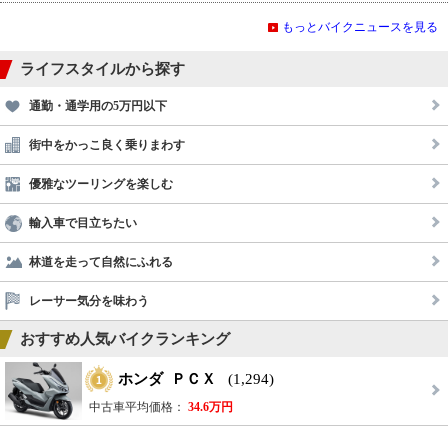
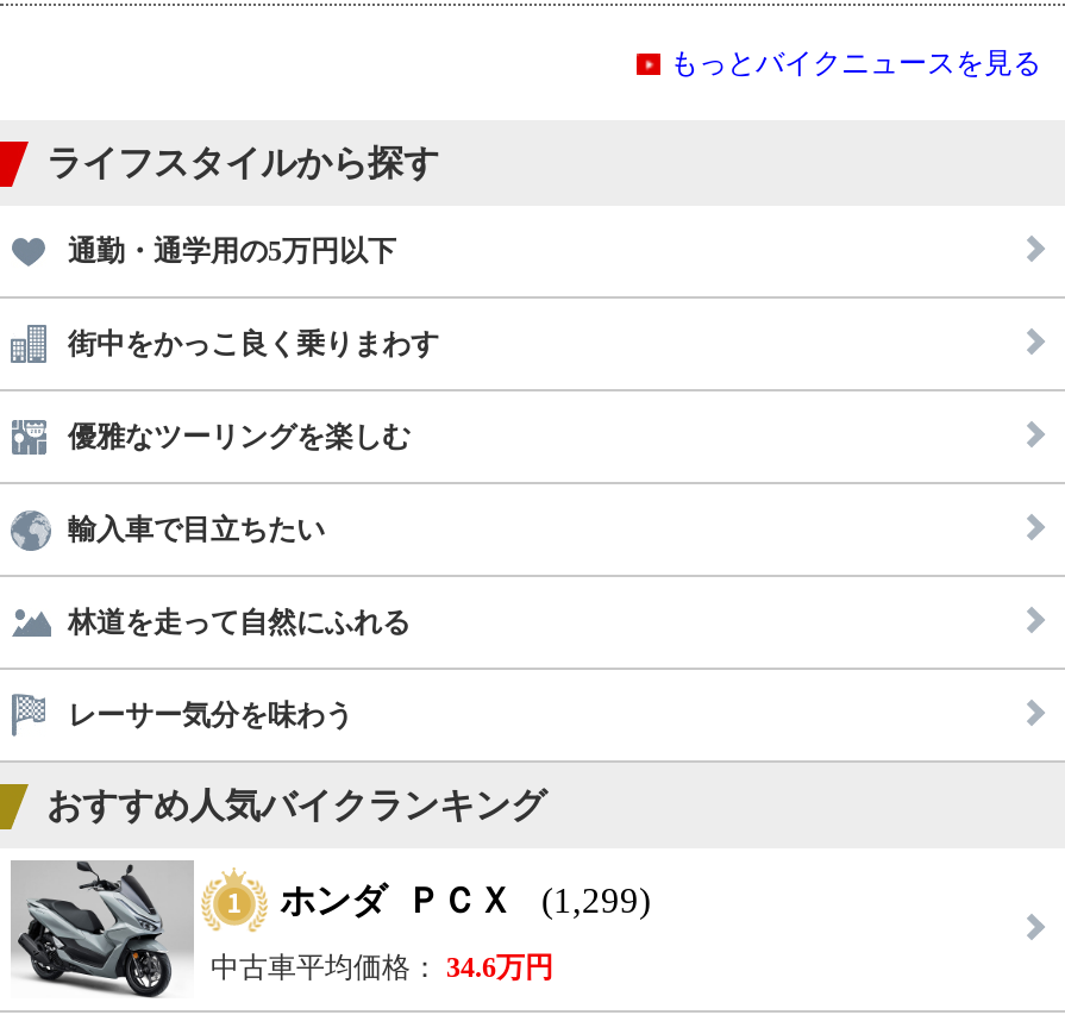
- ホンダ ＰＣＸ(1,294)
+ ホンダ ＰＣＸ(1,299)
